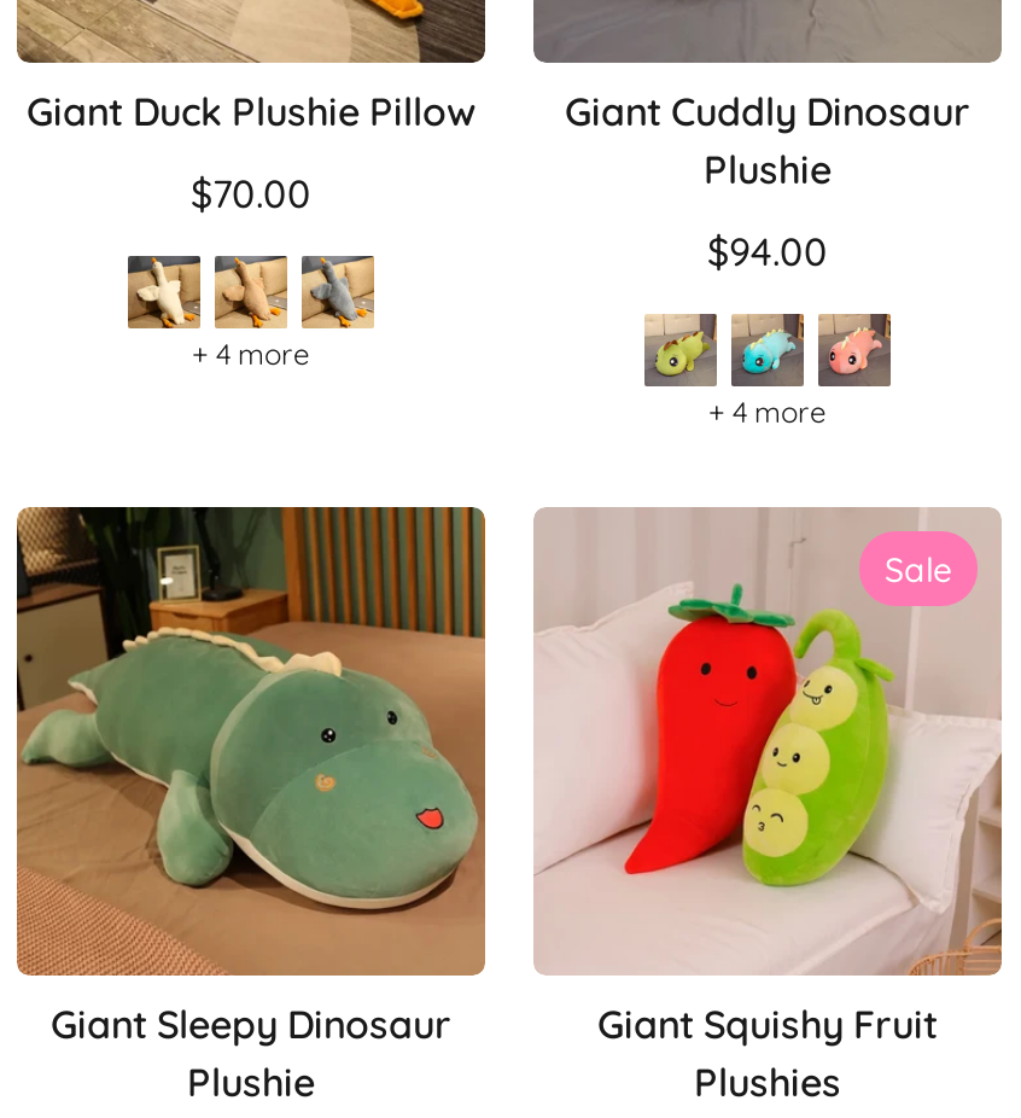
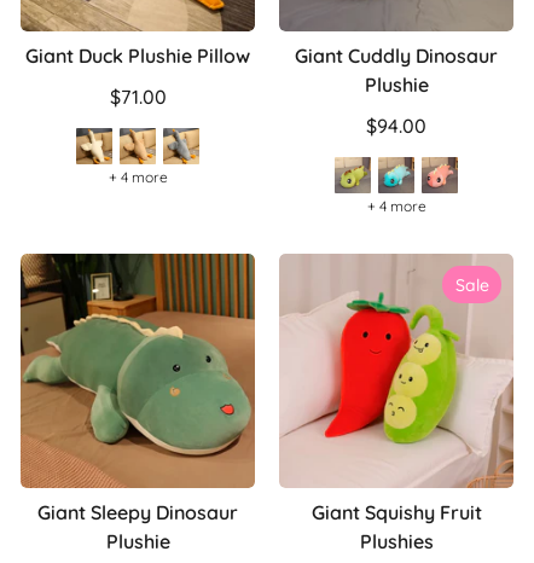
- $70.00
+ $71.00
